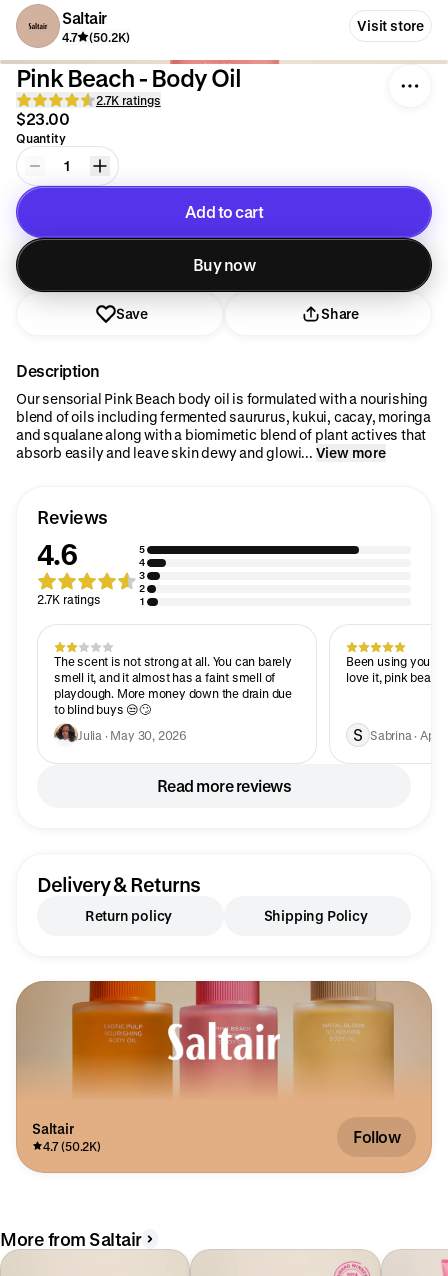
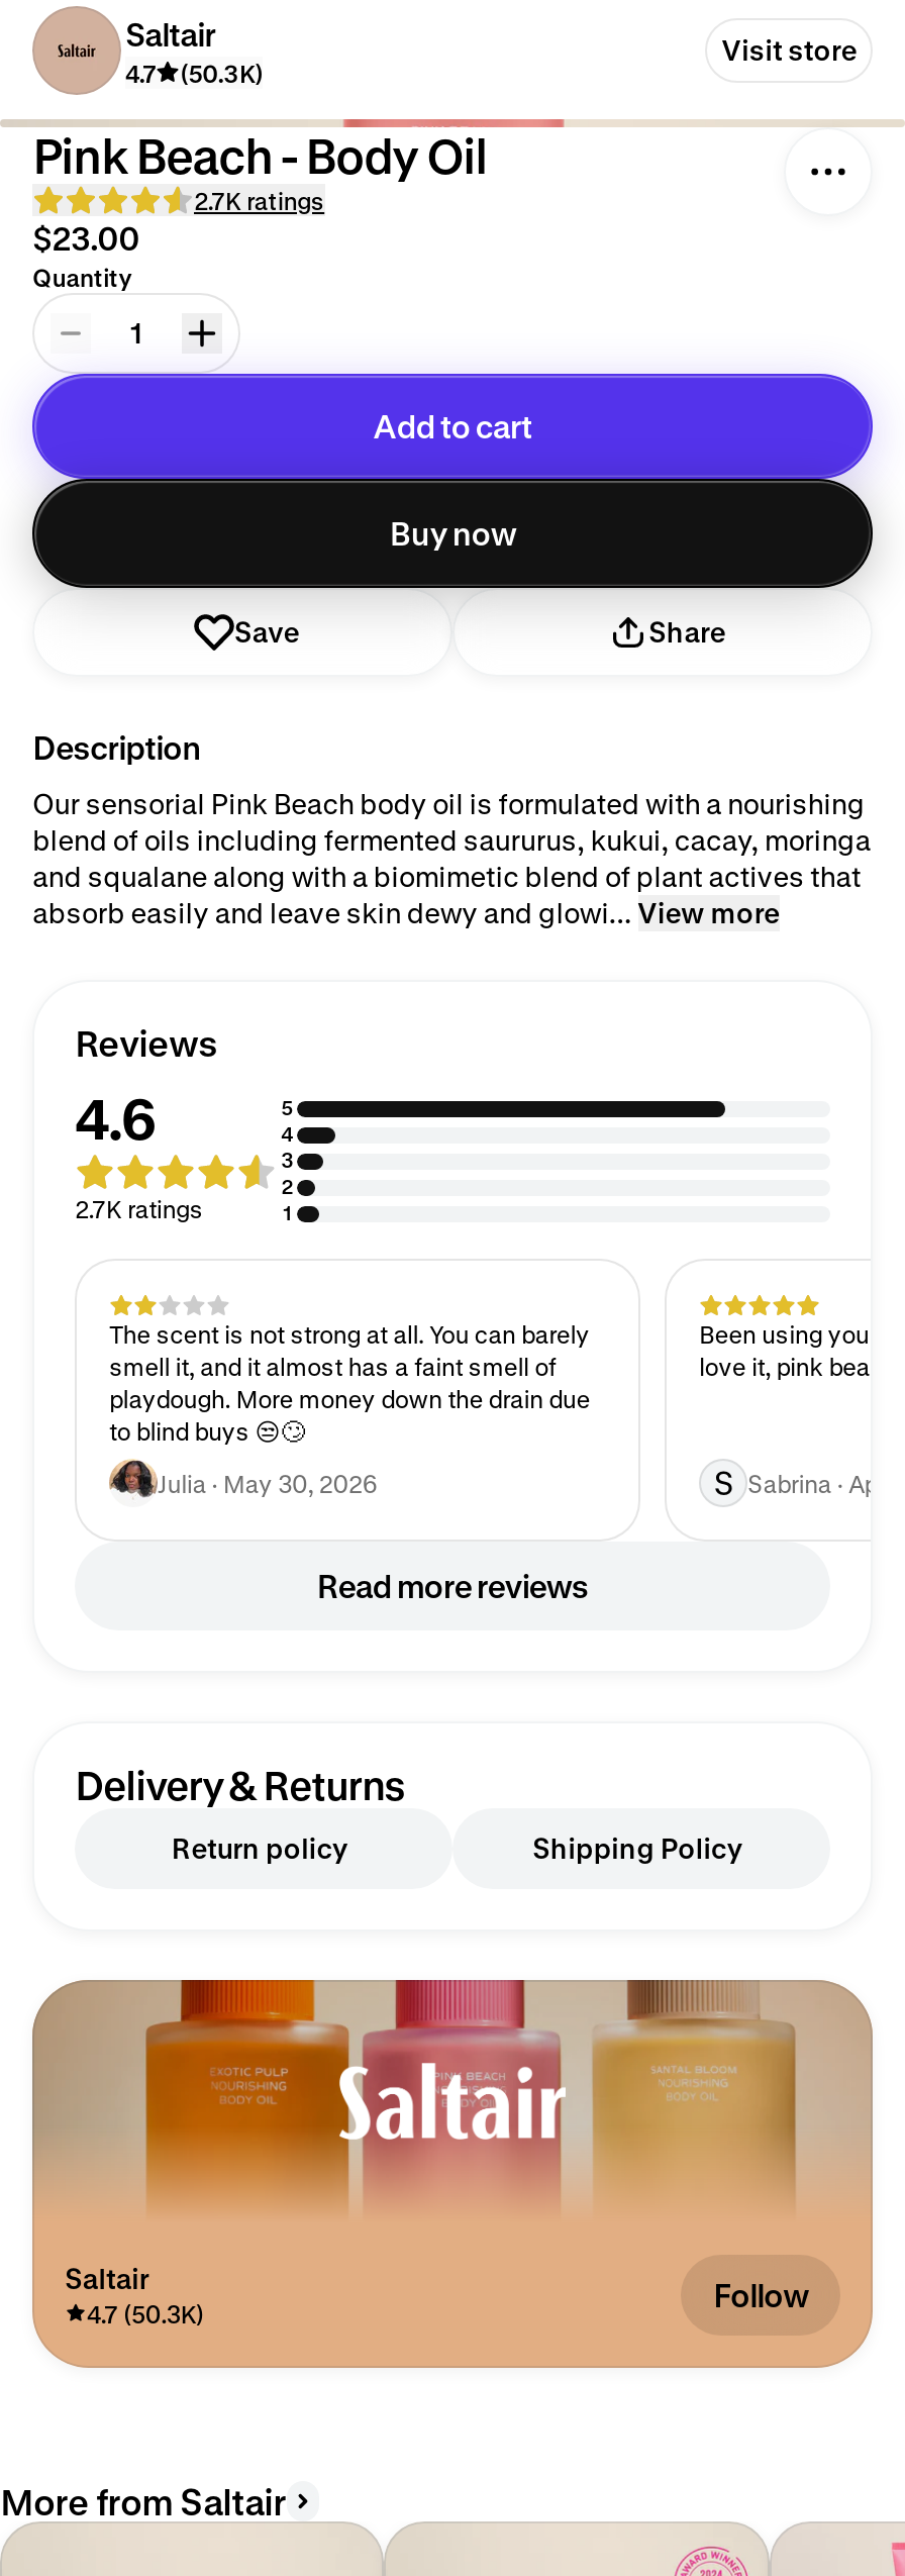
- 4.7 (50.2K)
+ 4.7 (50.3K)

- 4.7 (50.2K)
+ 4.7 (50.3K)
